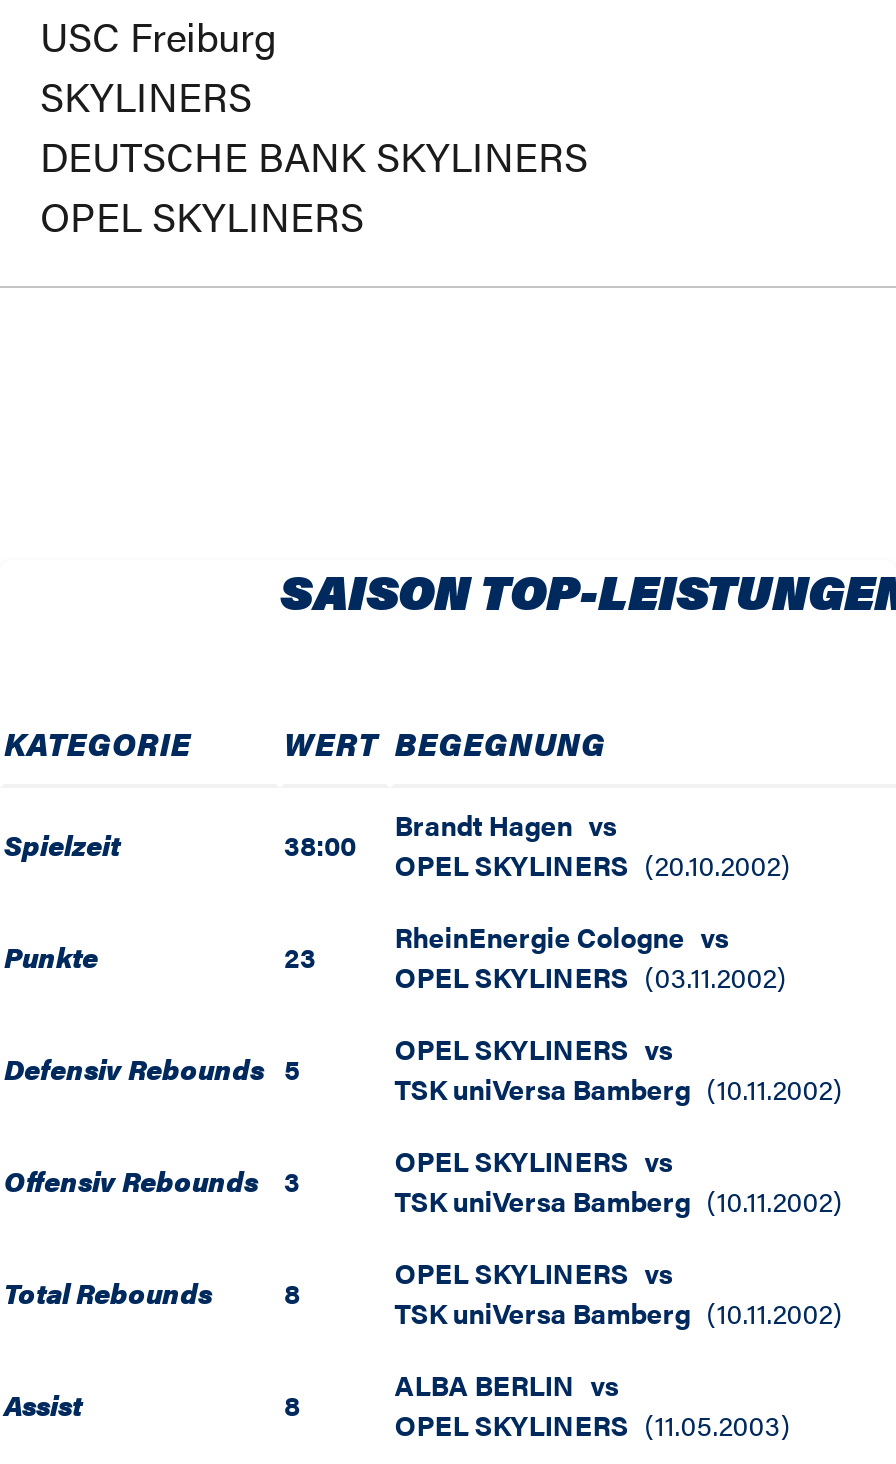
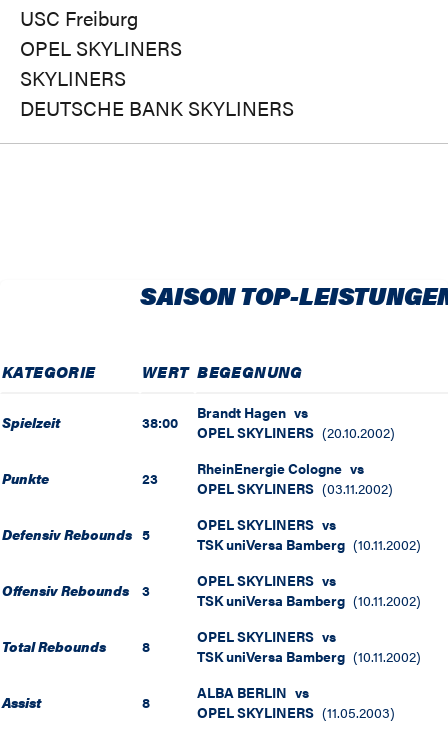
moved down: SKYLINERS | DEUTSCHE BANK SKYLINERS

moved up: OPEL SKYLINERS
